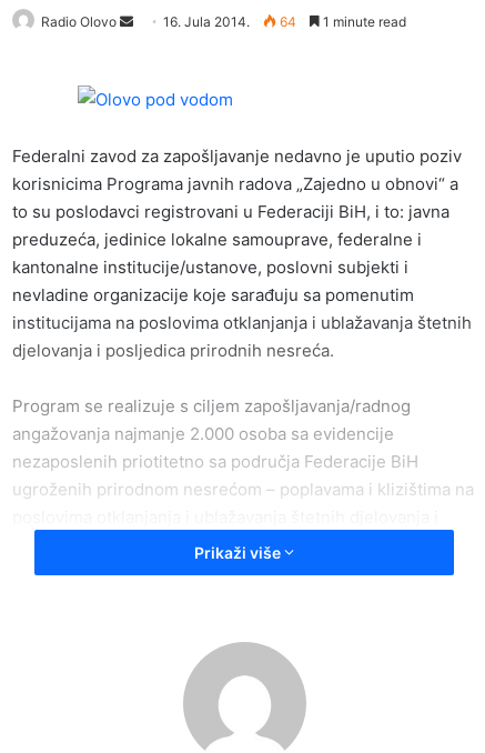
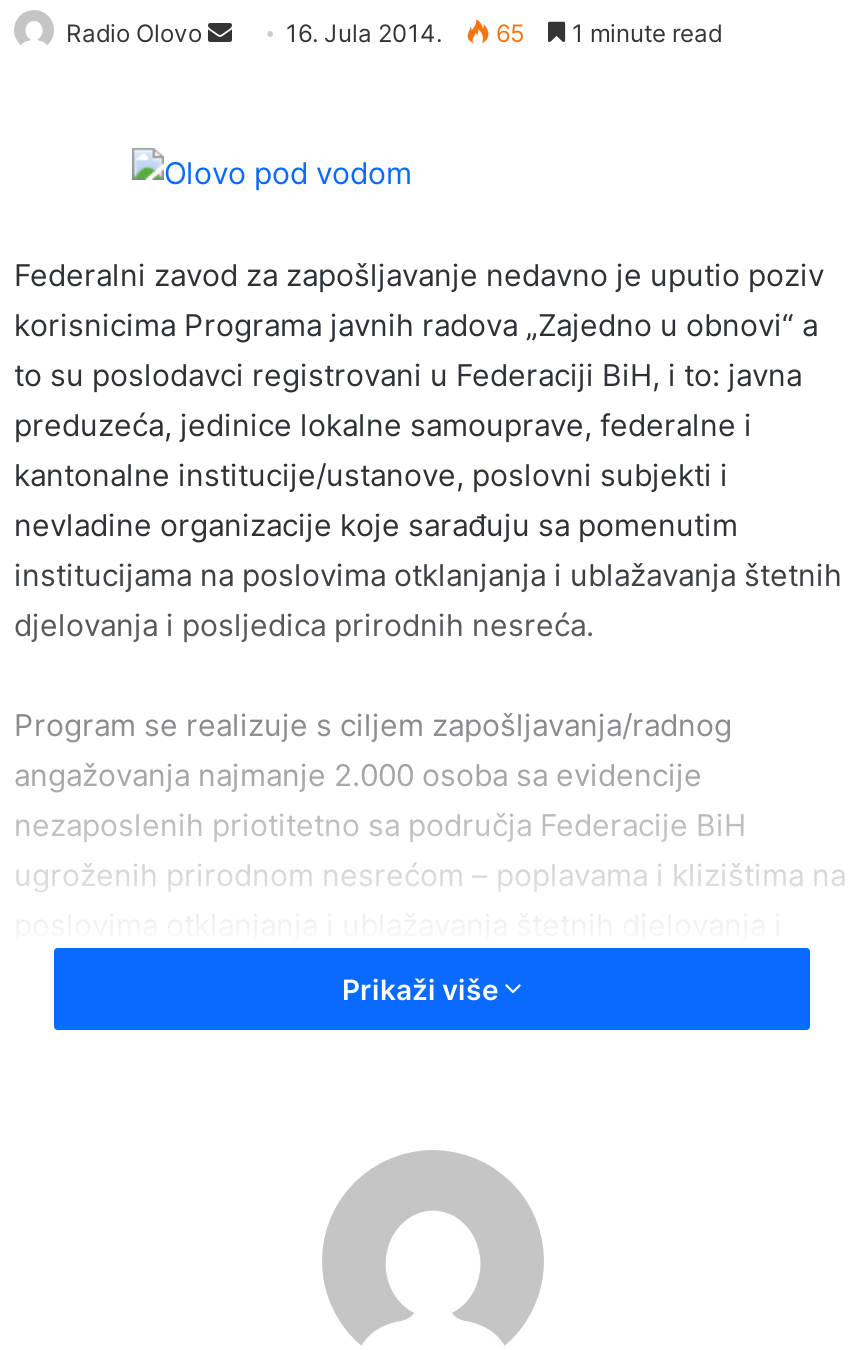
- 64
+ 65
